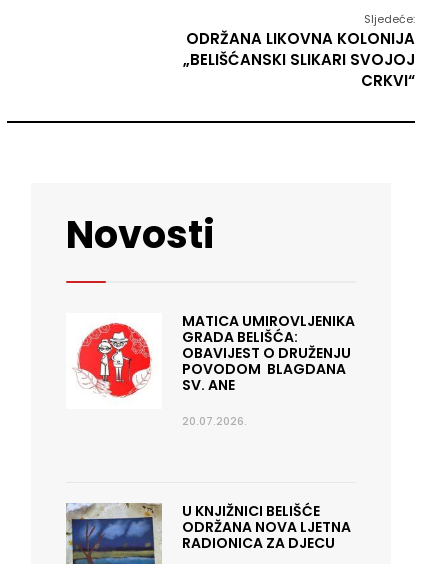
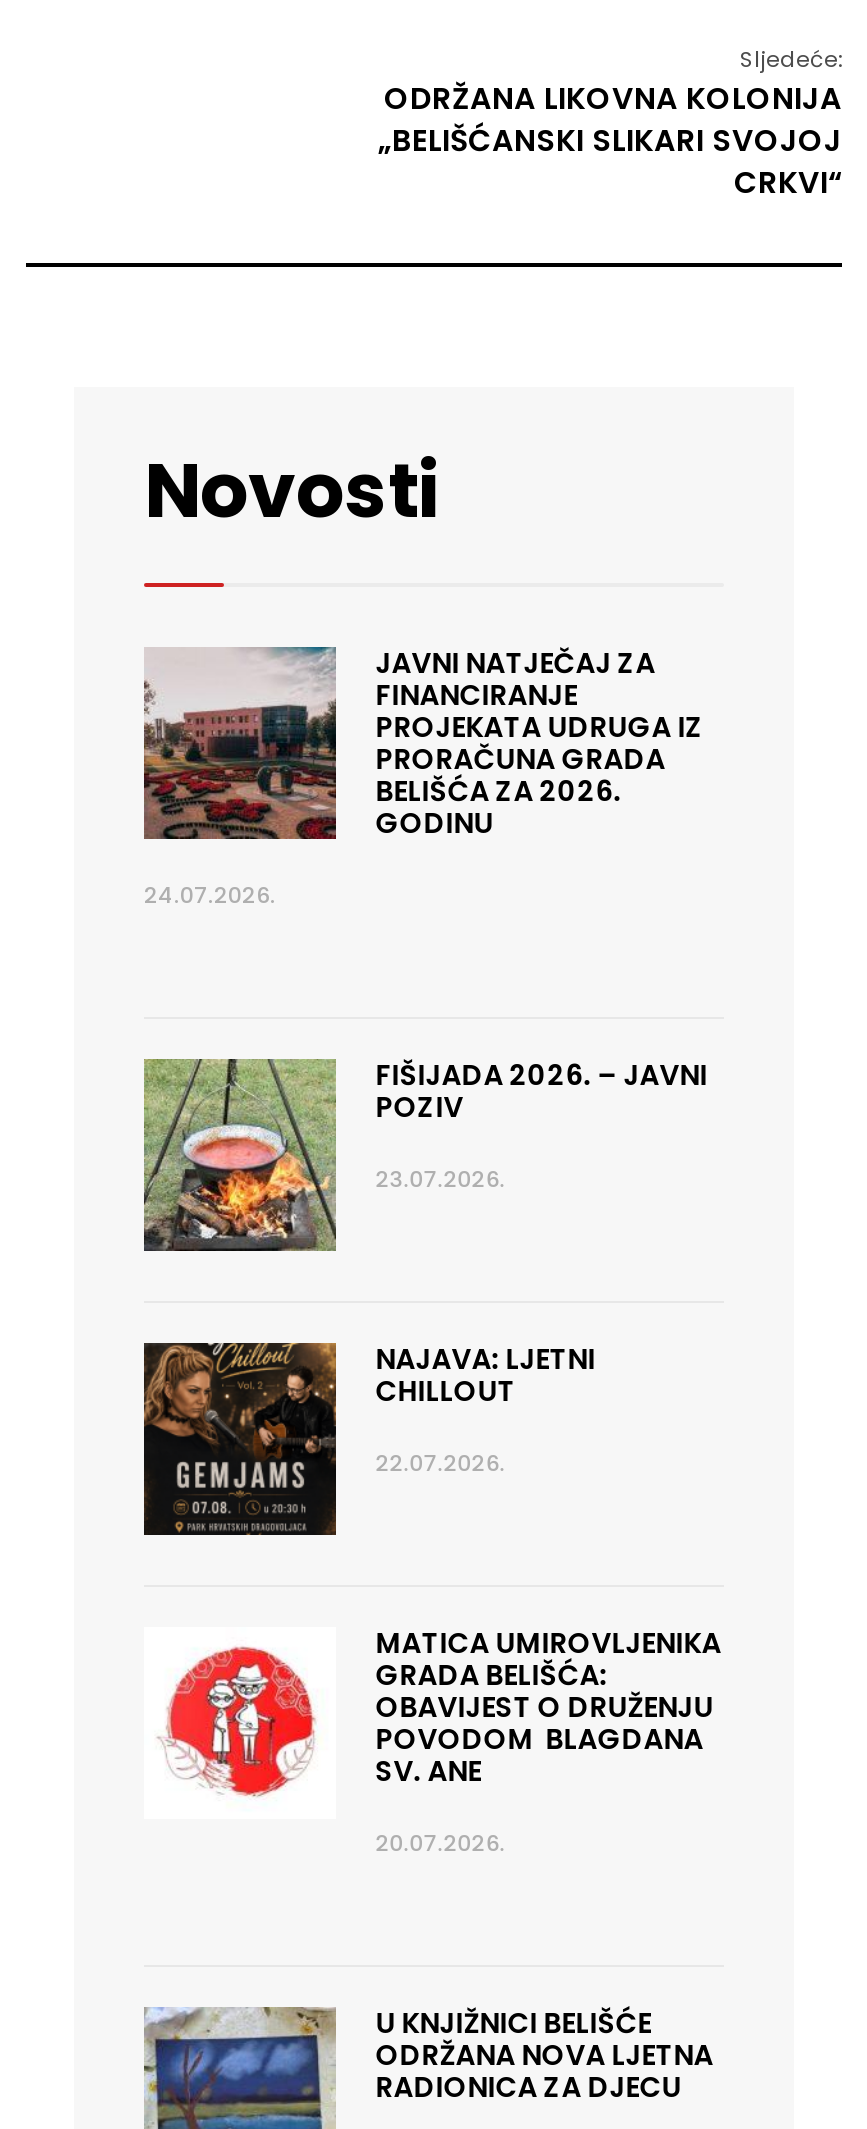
+ [image]
+ JAVNI NATJEČAJ ZA
+ FINANCIRANJE
+ PROJEKATA UDRUGA IZ
+ PRORAČUNA GRADA
+ BELIŠĆA ZA 2026.
+ GODINU
+ 24.07.2026.

+ [image]
+ FIŠIJADA 2026. – JAVNI
+ POZIV
+ 23.07.2026.

+ [image]
+ NAJAVA: LJETNI
+ CHILLOUT
+ 22.07.2026.
